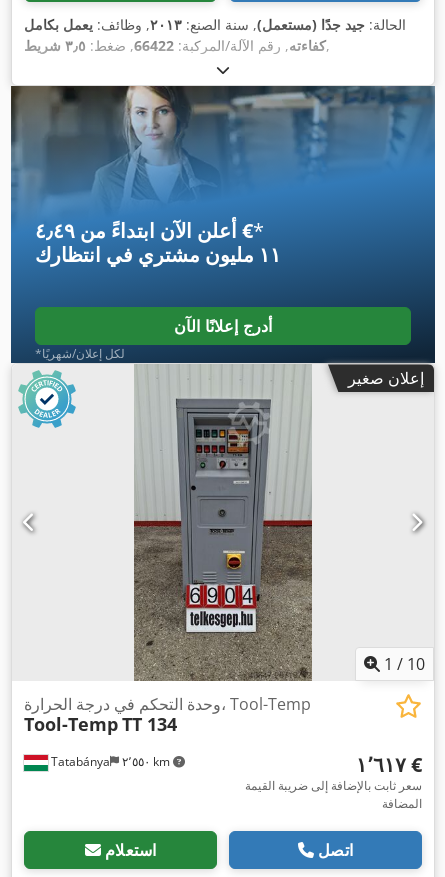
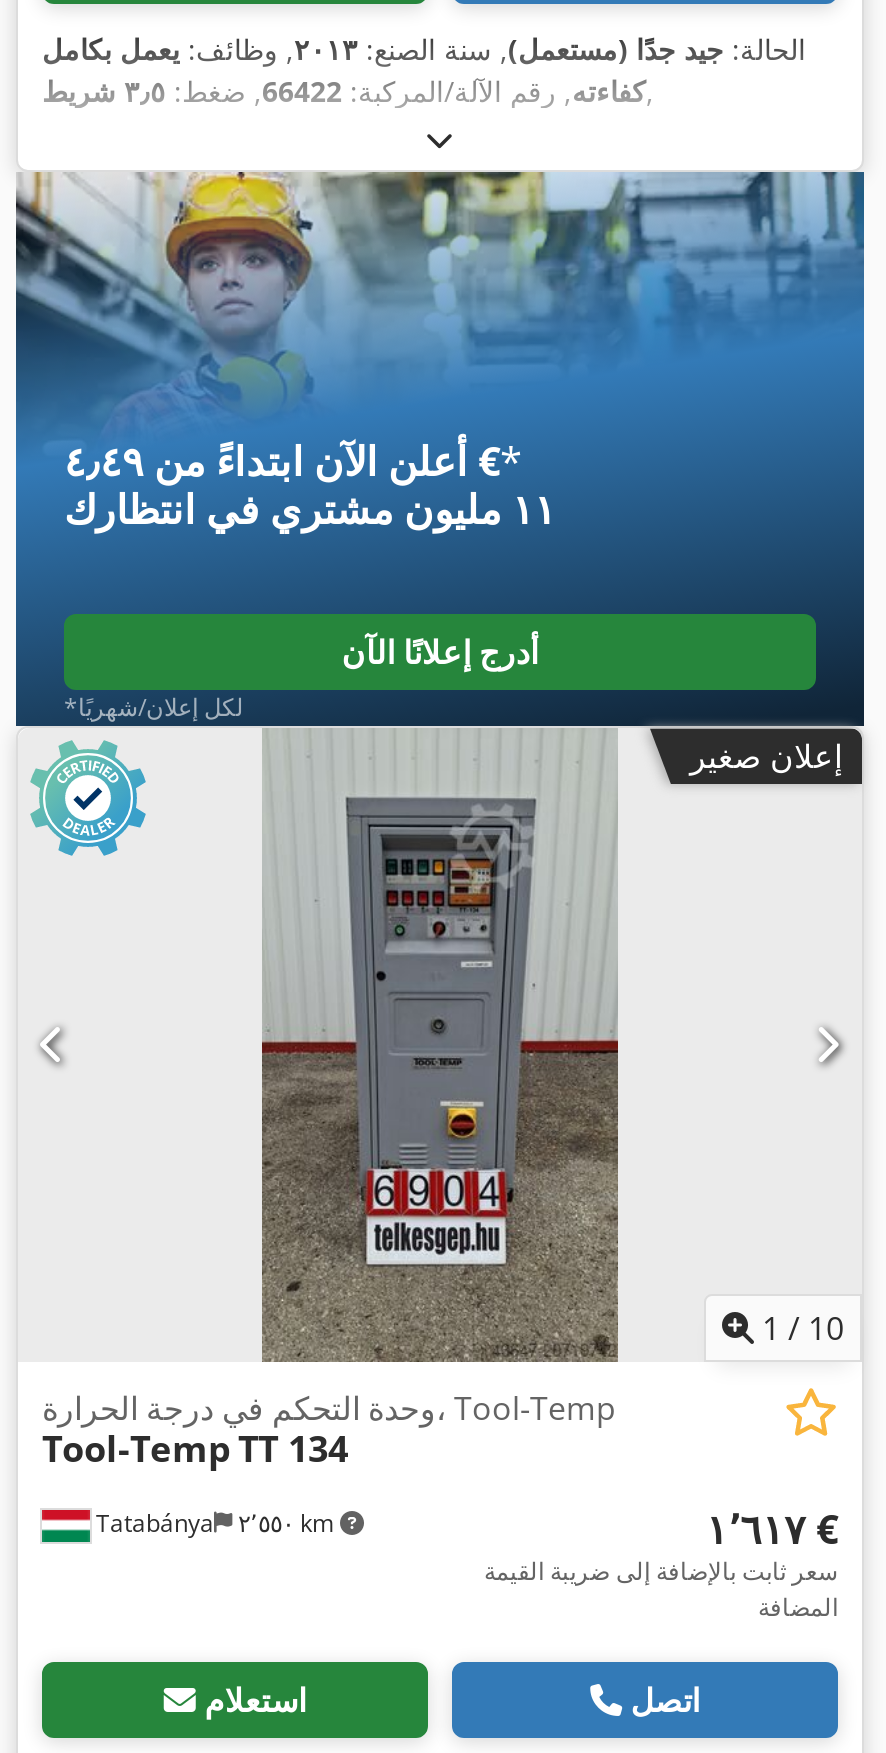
- [image]
+ [image]
